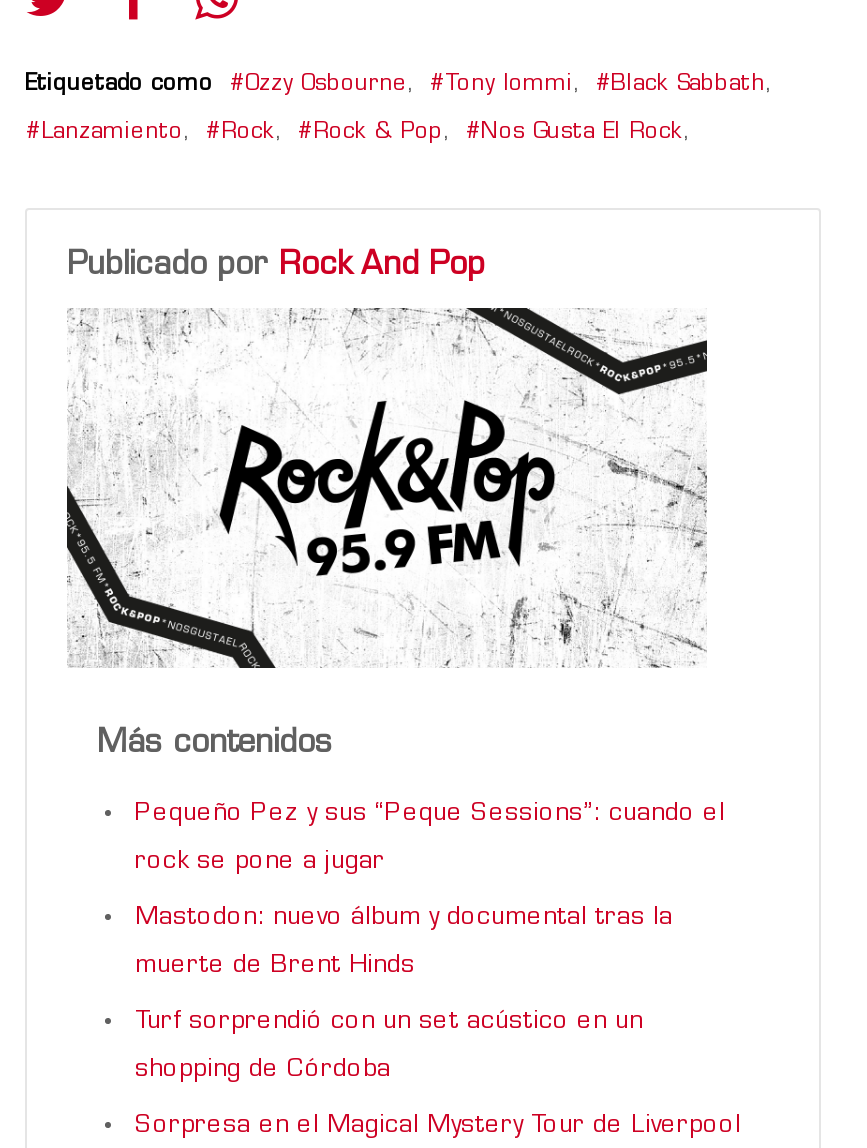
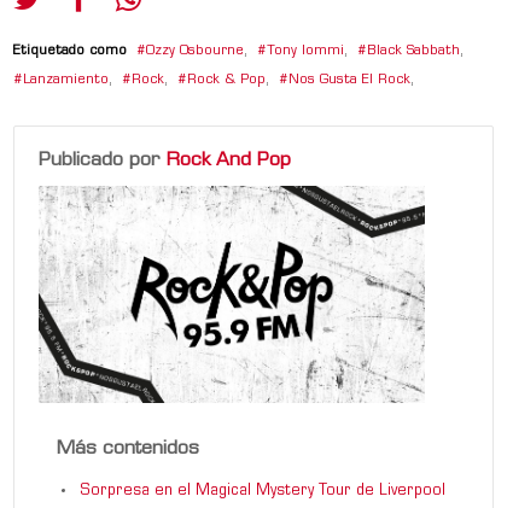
- Pequeño Pez y sus “Peque Sessions”: cuando el
- rock se pone a jugar
- Mastodon: nuevo álbum y documental tras la
- muerte de Brent Hinds
- Turf sorprendió con un set acústico en un
- shopping de Córdoba
